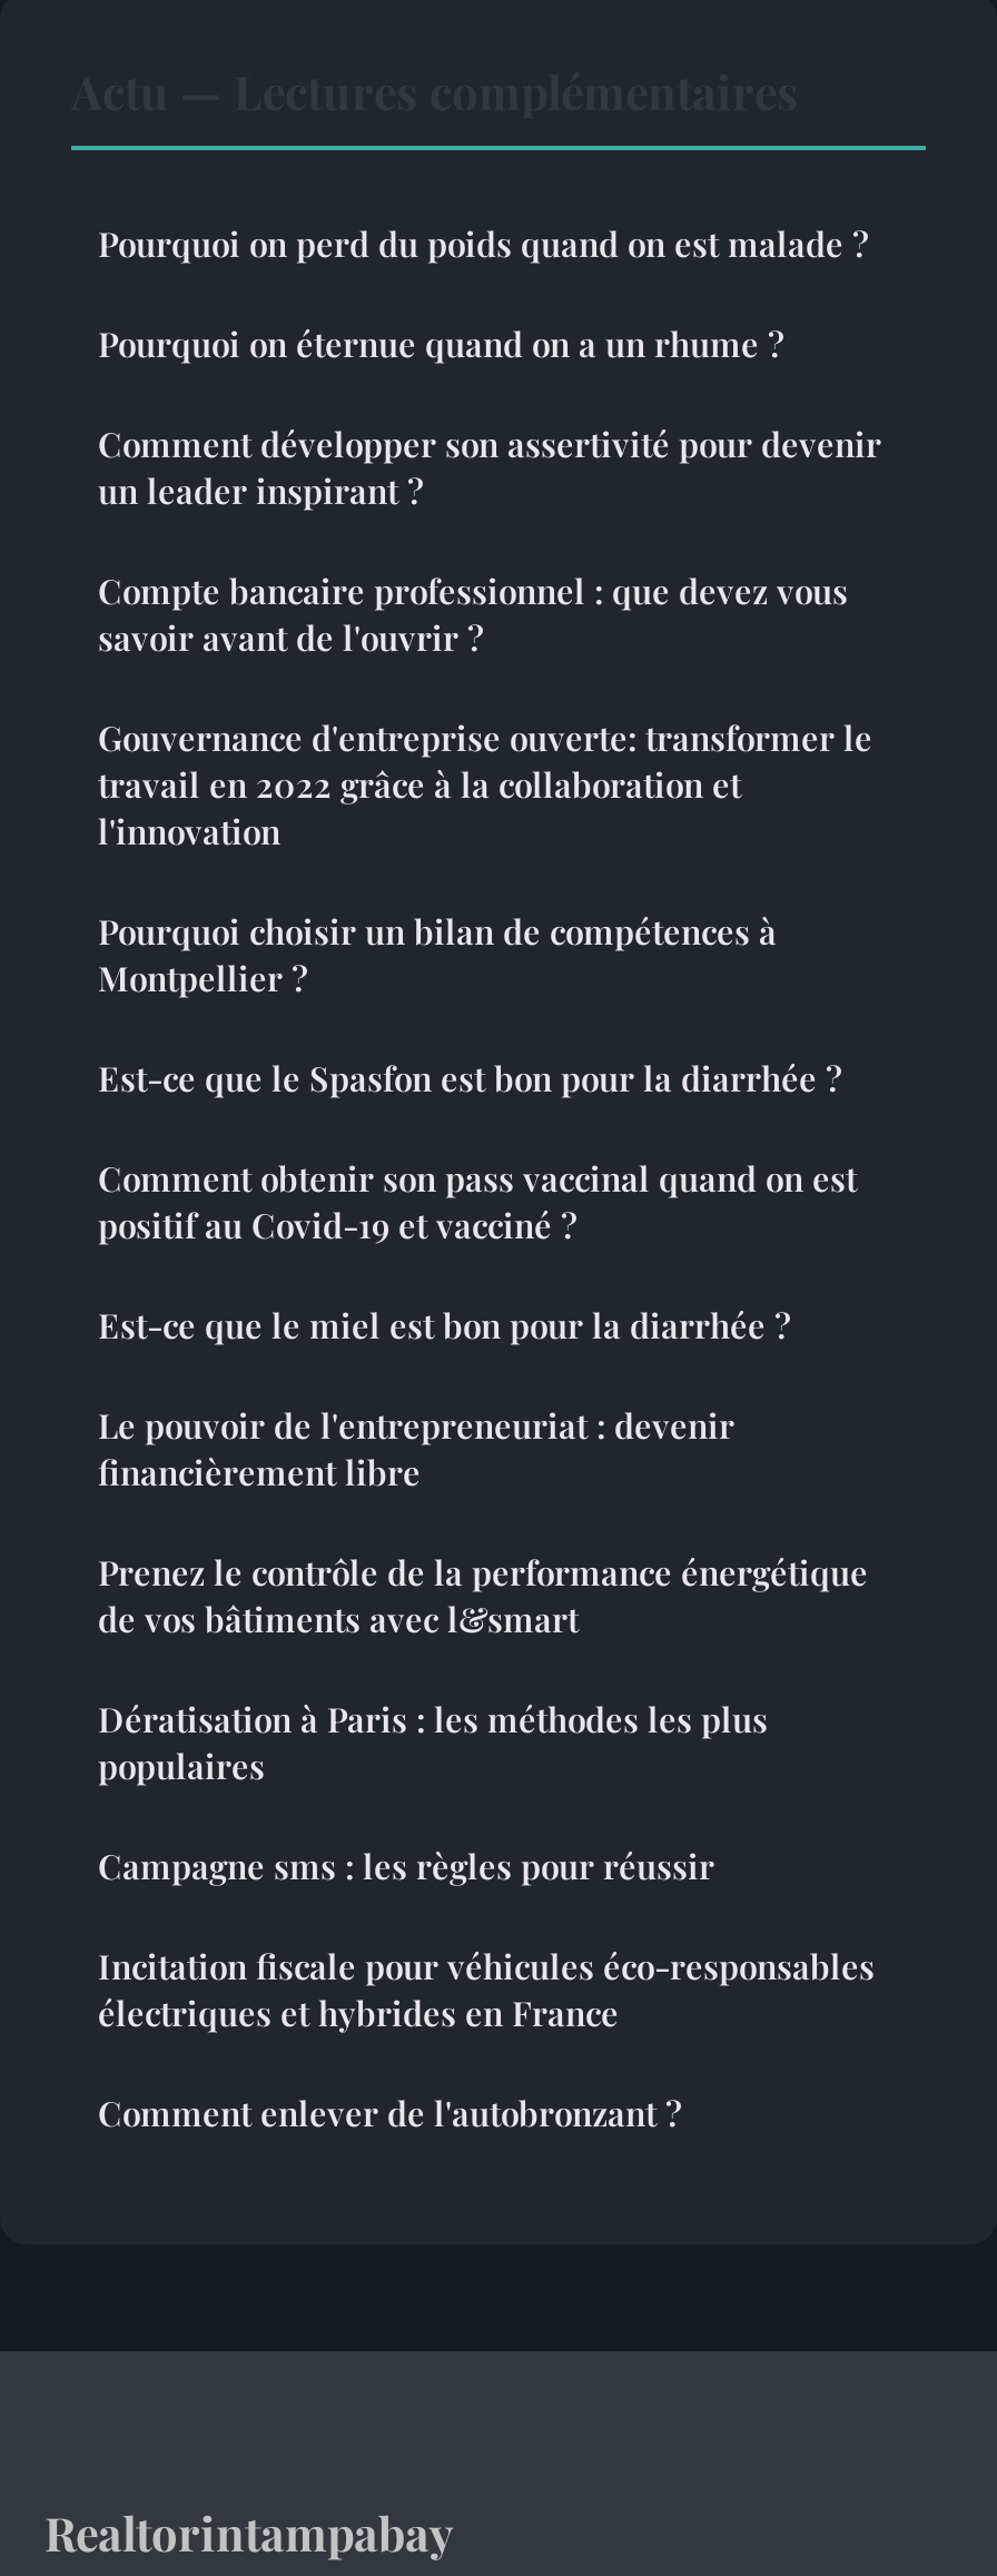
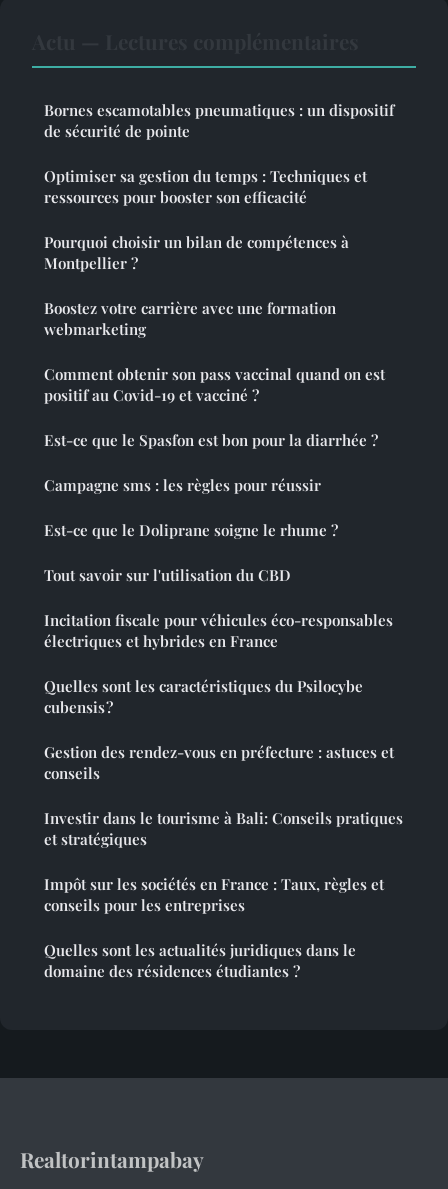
- Pourquoi on perd du poids quand on est malade ?
- Pourquoi on éternue quand on a un rhume ?
- Comment développer son assertivité pour devenir
- un leader inspirant ?
- Compte bancaire professionnel : que devez vous
- savoir avant de l'ouvrir ?
- Gouvernance d'entreprise ouverte: transformer le
- travail en 2022 grâce à la collaboration et
- l'innovation
+ Bornes escamotables pneumatiques : un dispositif
+ de sécurité de pointe
+ Optimiser sa gestion du temps : Techniques et
+ ressources pour booster son efficacité

moved up: Pourquoi choisir un bilan de compétences à | Montpellier ?

+ Boostez votre carrière avec une formation
+ webmarketing

moved down: Est-ce que le Spasfon est bon pour la diarrhée ?

moved up: Comment obtenir son pass vaccinal quand on est | positif au Covid-19 et vacciné ?

- Est-ce que le miel est bon pour la diarrhée ?
- Le pouvoir de l'entrepreneuriat : devenir
- financièrement libre
- Prenez le contrôle de la performance énergétique
- de vos bâtiments avec l&smart
- Dératisation à Paris : les méthodes les plus
- populaires

moved up: Campagne sms : les règles pour réussir

+ Est-ce que le Doliprane soigne le rhume ?
+ Tout savoir sur l'utilisation du CBD

moved up: Incitation fiscale pour véhicules éco-responsables | électriques et hybrides en France

- Comment enlever de l'autobronzant ?
+ Quelles sont les caractéristiques du Psilocybe
+ cubensis ?
+ Gestion des rendez-vous en préfecture : astuces et
+ conseils
+ Investir dans le tourisme à Bali: Conseils pratiques
+ et stratégiques
+ Impôt sur les sociétés en France : Taux, règles et
+ conseils pour les entreprises
+ Quelles sont les actualités juridiques dans le
+ domaine des résidences étudiantes ?
